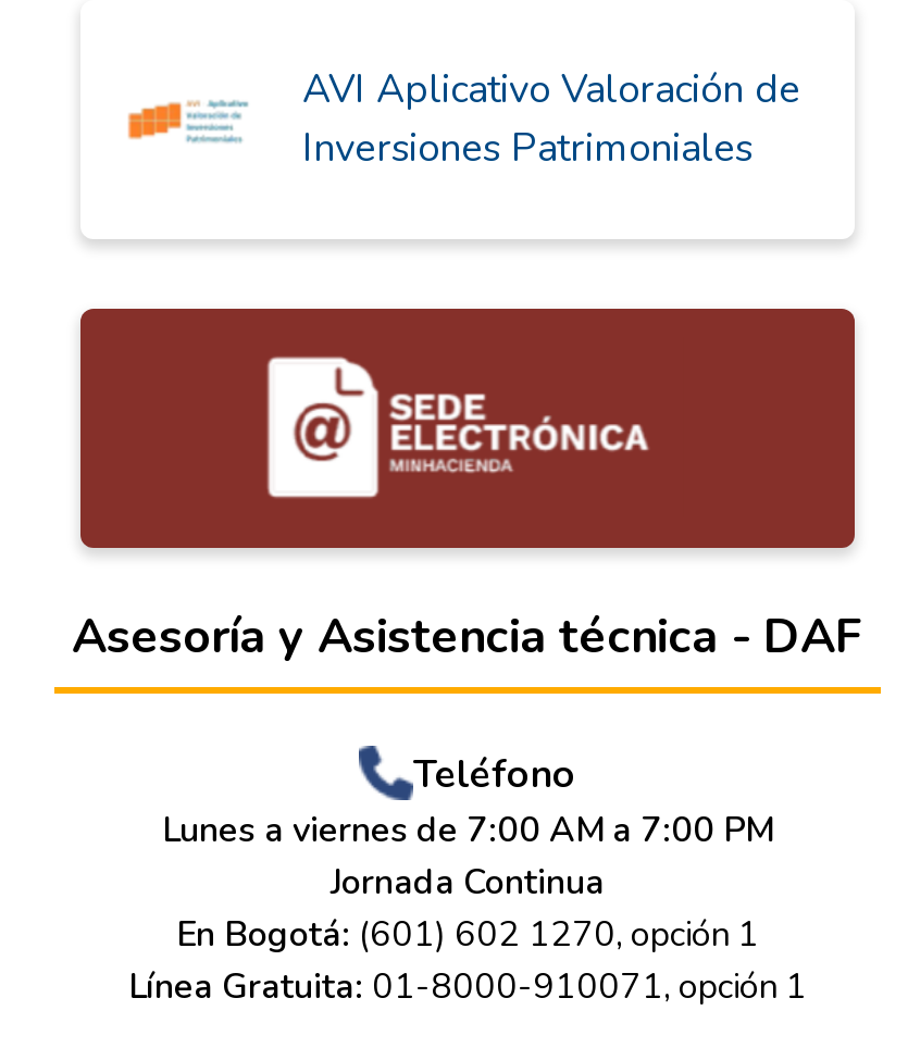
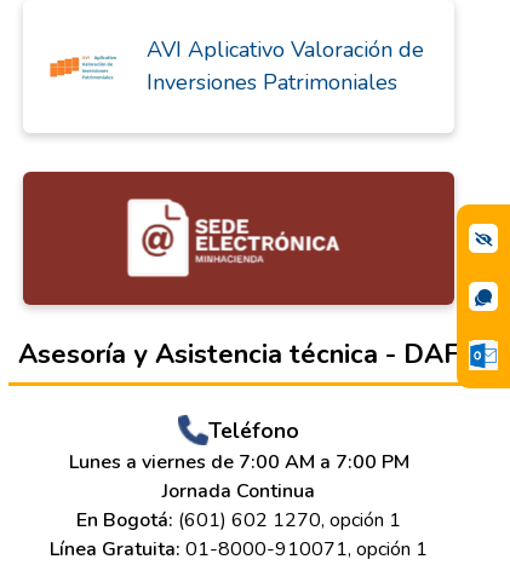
+ [image]
